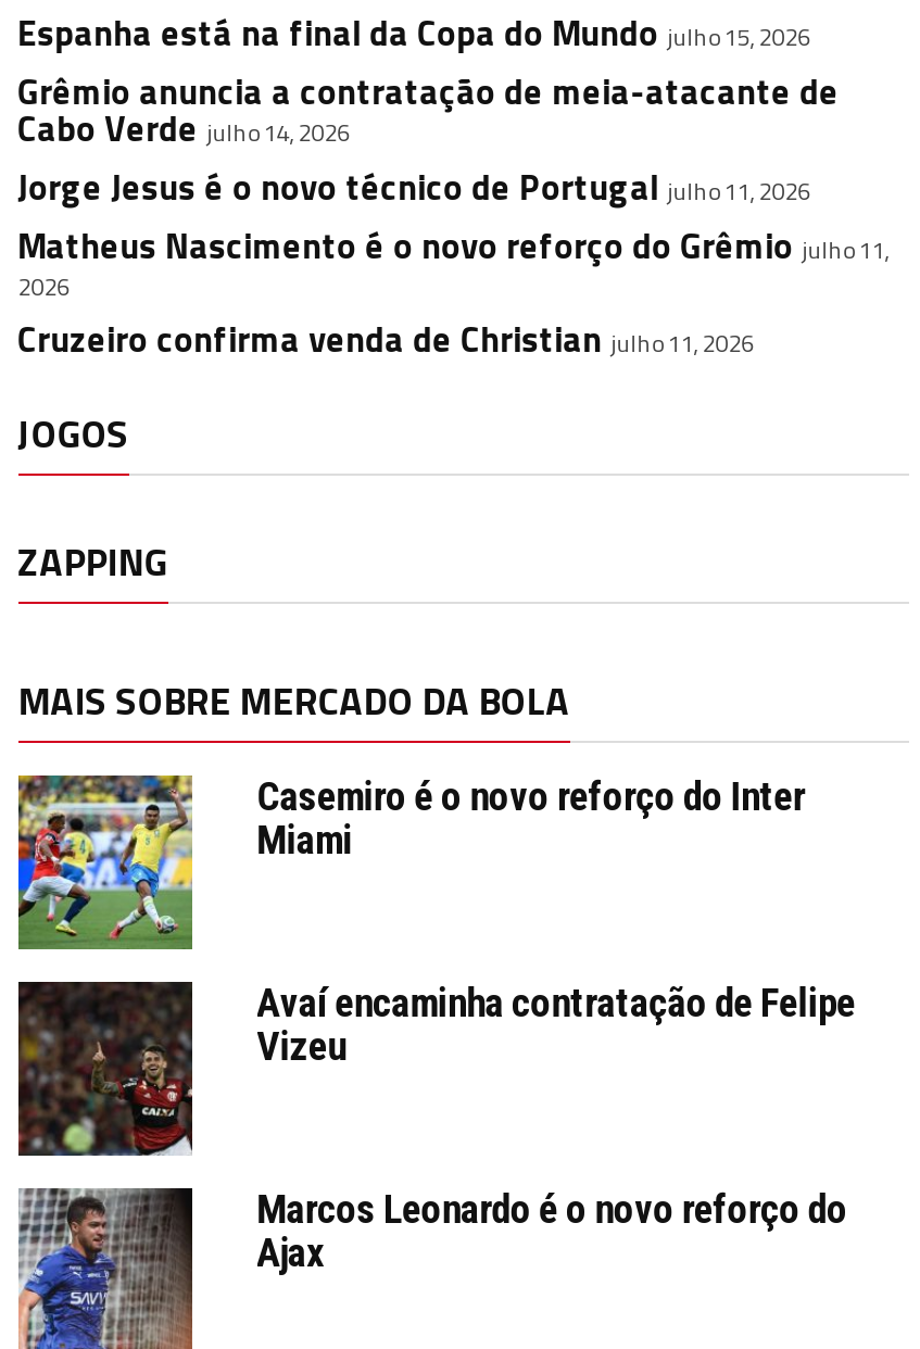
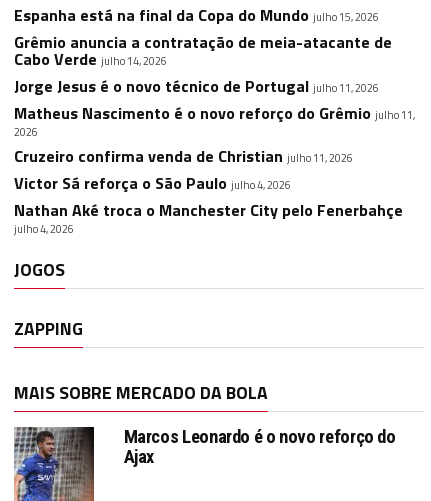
+ Victor Sá reforça o São Paulo julho 4, 2026
+ Nathan Aké troca o Manchester City pelo Fenerbahçe
+ julho 4, 2026

moved down: JOGOS | ZAPPING | MAIS SOBRE MERCADO DA BOLA

- [image]
- Casemiro é o novo reforço do Inter
- Miami

- [image]
- Avaí encaminha contratação de Felipe
- Vizeu
